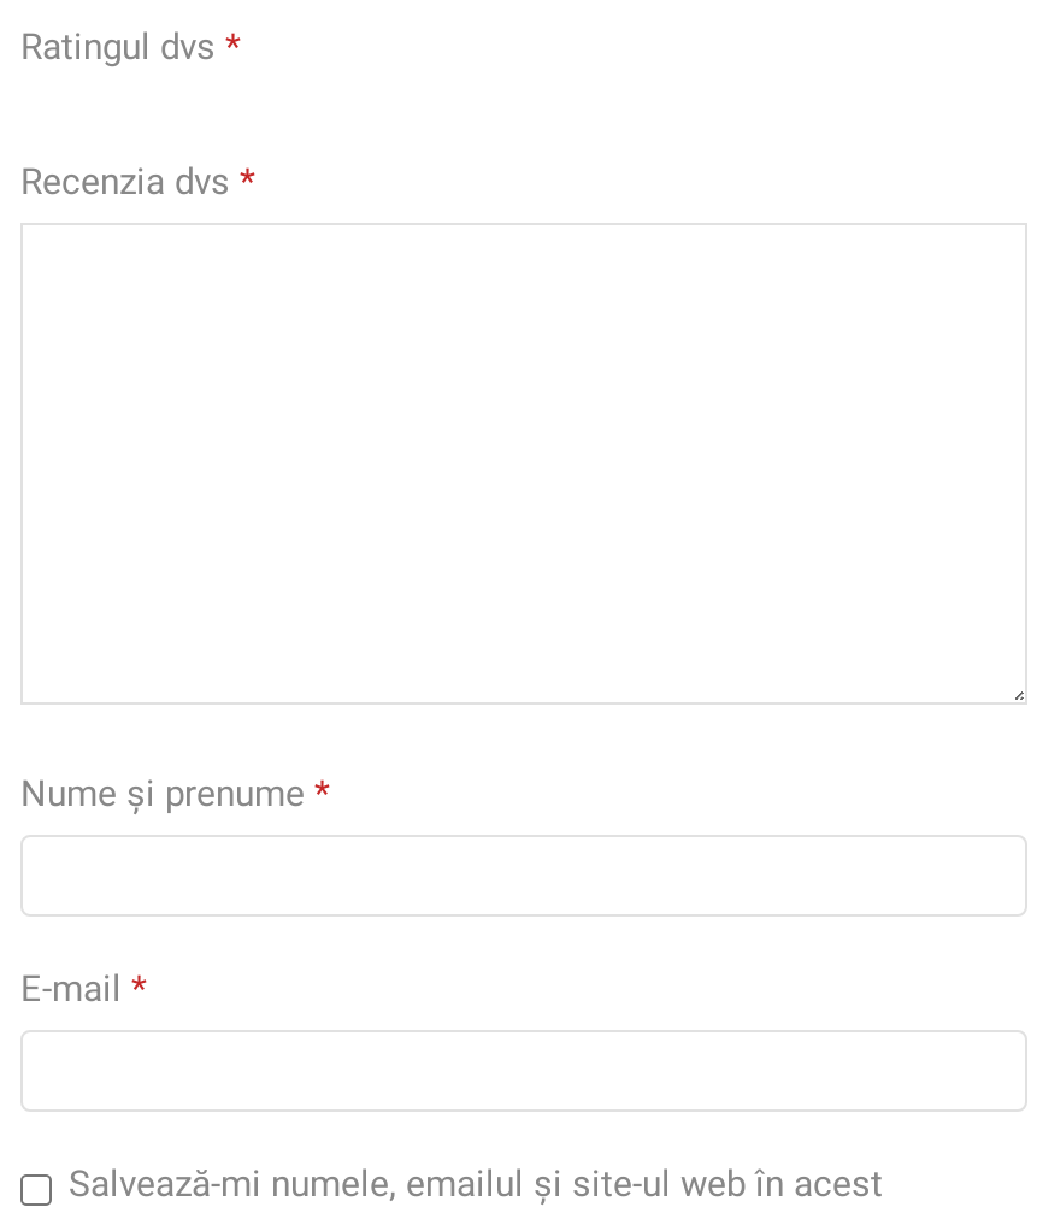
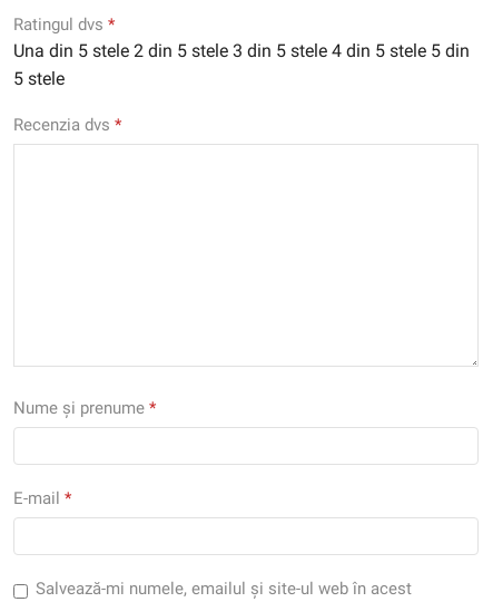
+ Una din 5 stele 2 din 5 stele 3 din 5 stele 4 din 5 stele 5 din
+ 5 stele
